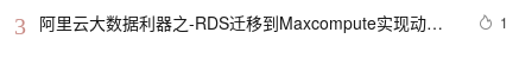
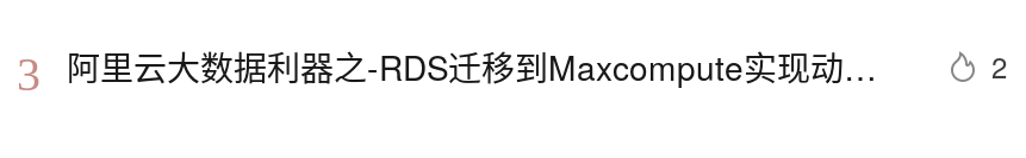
- 1
+ 2
